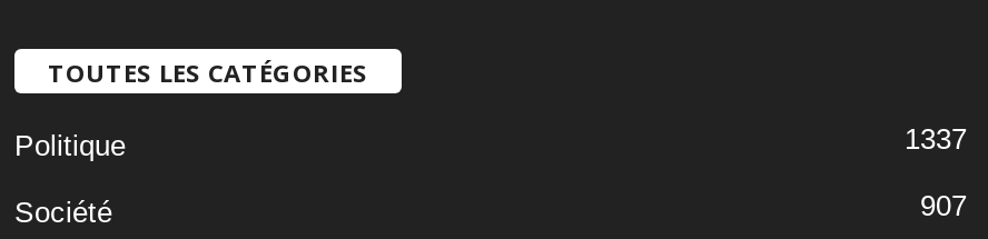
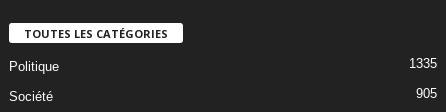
- 1337
+ 1335

- 907
+ 905
